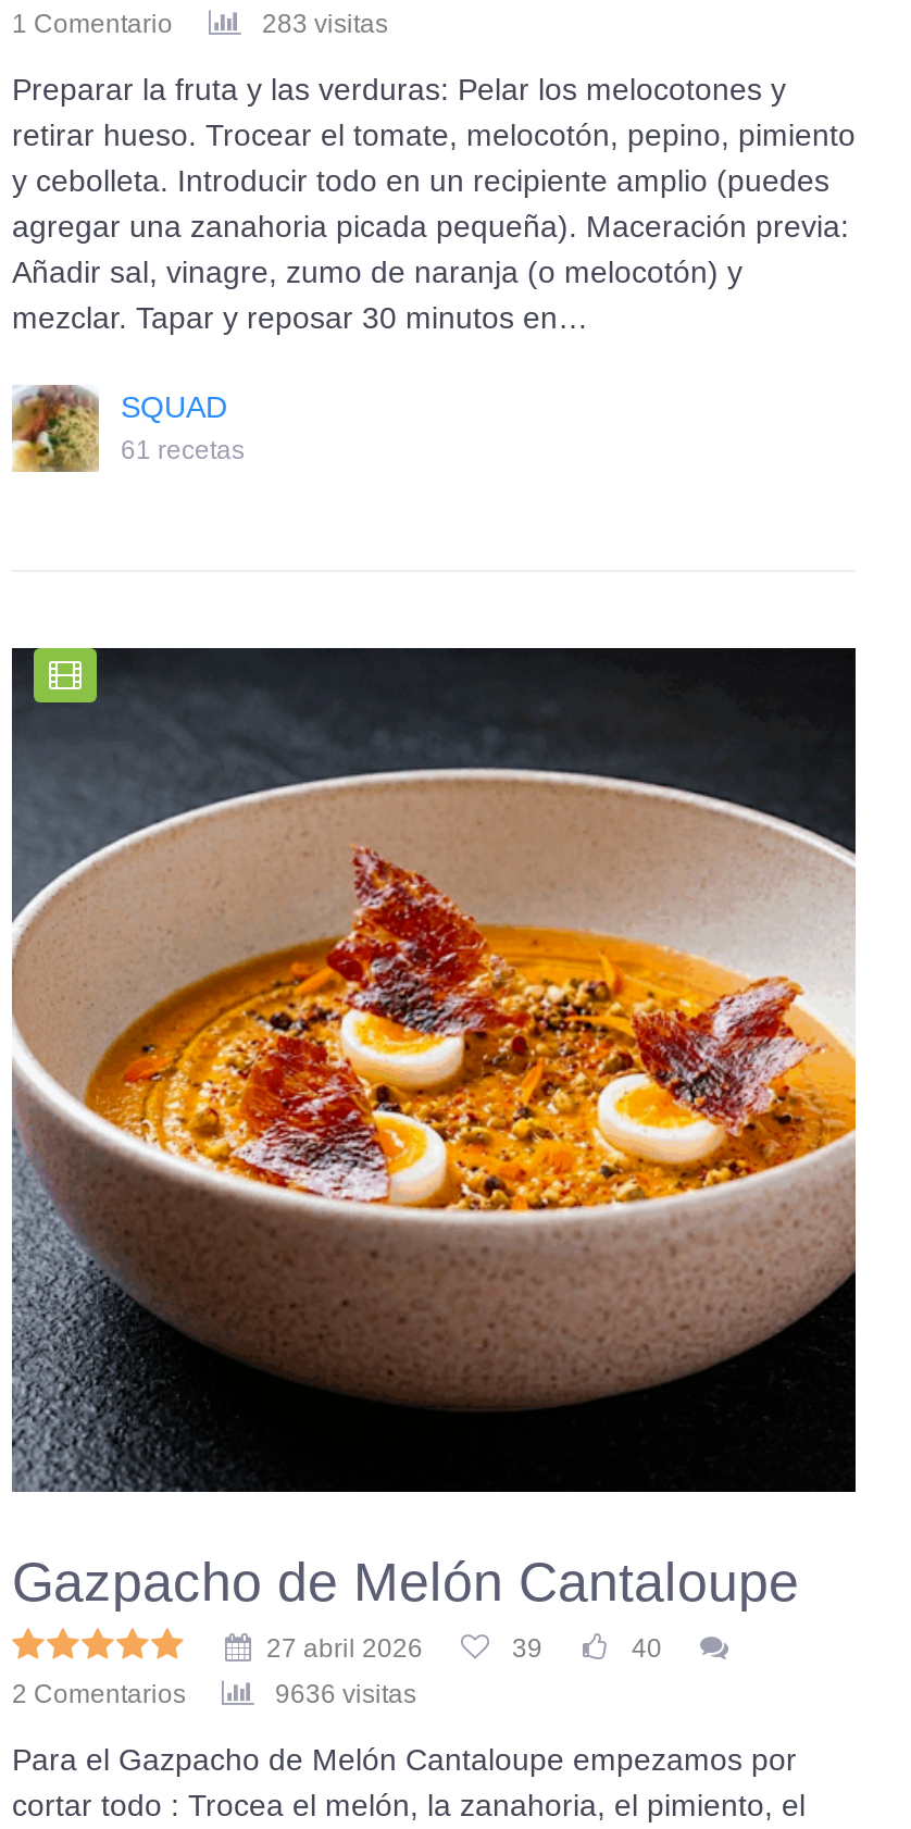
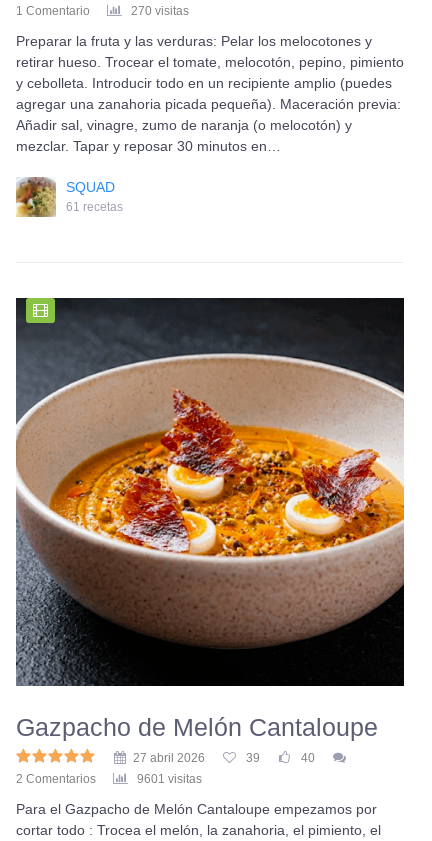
- 283 visitas
+ 270 visitas

- 9636 visitas
+ 9601 visitas
